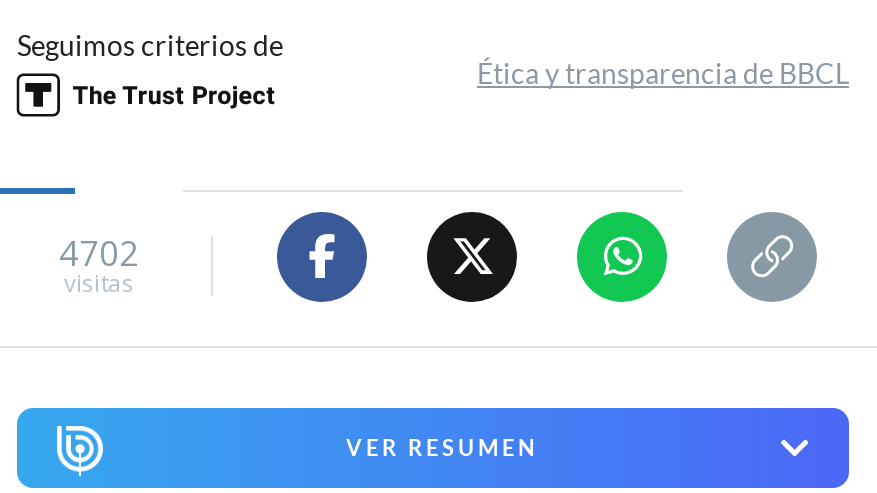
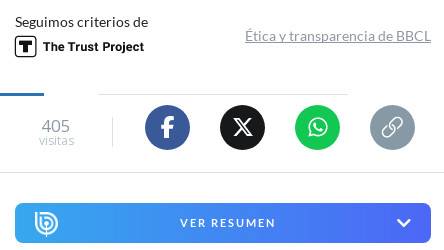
- 4702
+ 405
